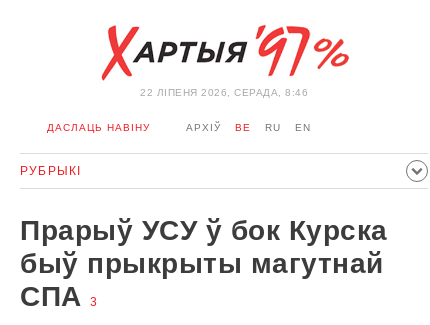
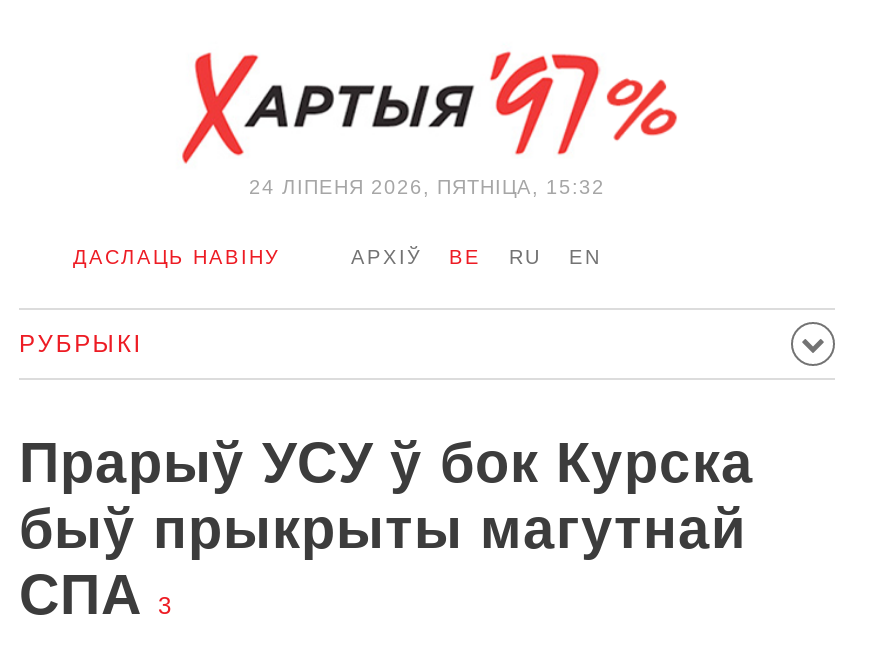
- 22 ЛIПЕНЯ 2026, СЕРАДА, 8:46
+ 24 ЛIПЕНЯ 2026, ПЯТНІЦА, 15:32
